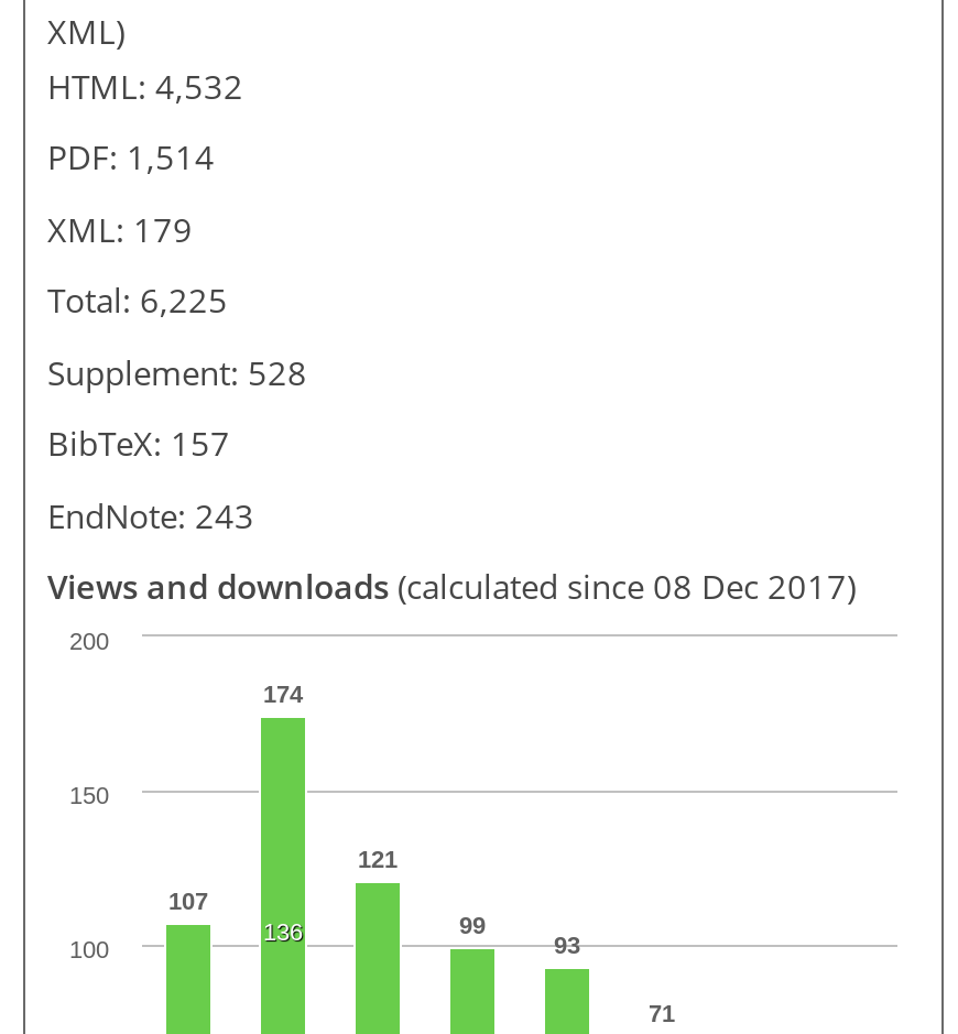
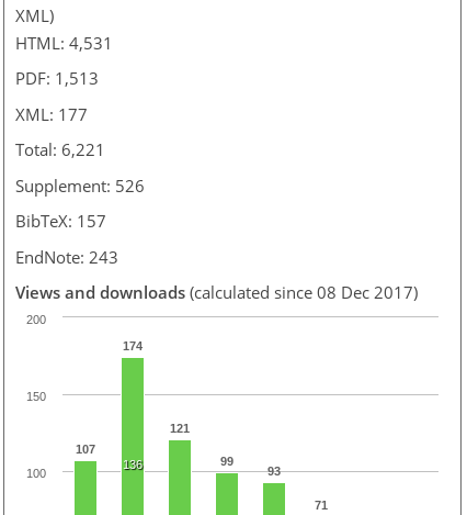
- HTML: 4,532
+ HTML: 4,531

- PDF: 1,514
+ PDF: 1,513

- XML: 179
+ XML: 177

- Total: 6,225
+ Total: 6,221

- Supplement: 528
+ Supplement: 526
